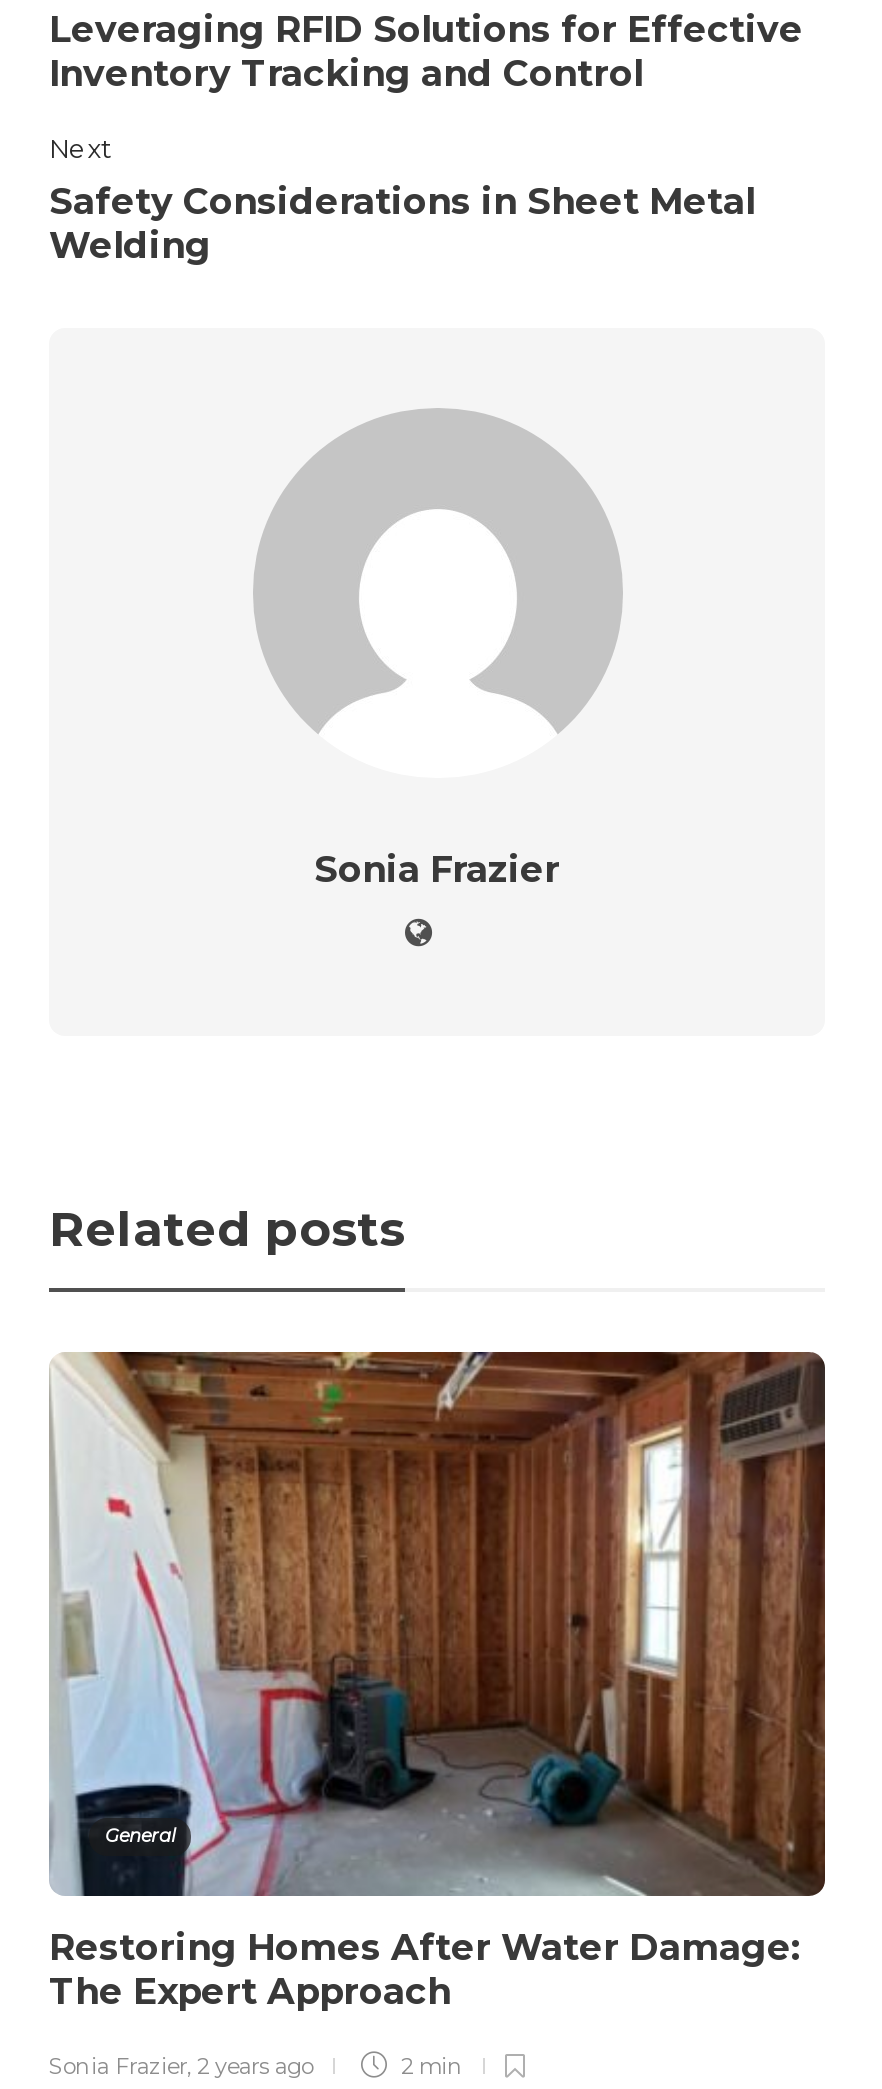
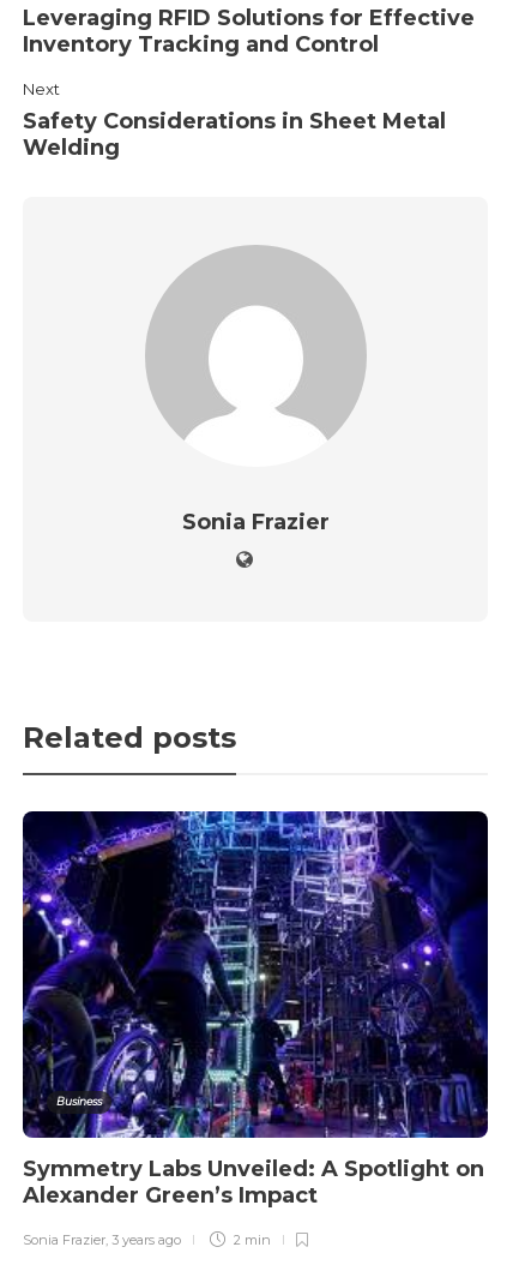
- [image]
- General
+ [image]
+ Business

- Restoring Homes After Water Damage:
- The Expert Approach
+ Symmetry Labs Unveiled: A Spotlight on
+ Alexander Green’s Impact

- Sonia Frazier, 2 years ago
+ Sonia Frazier, 3 years ago
